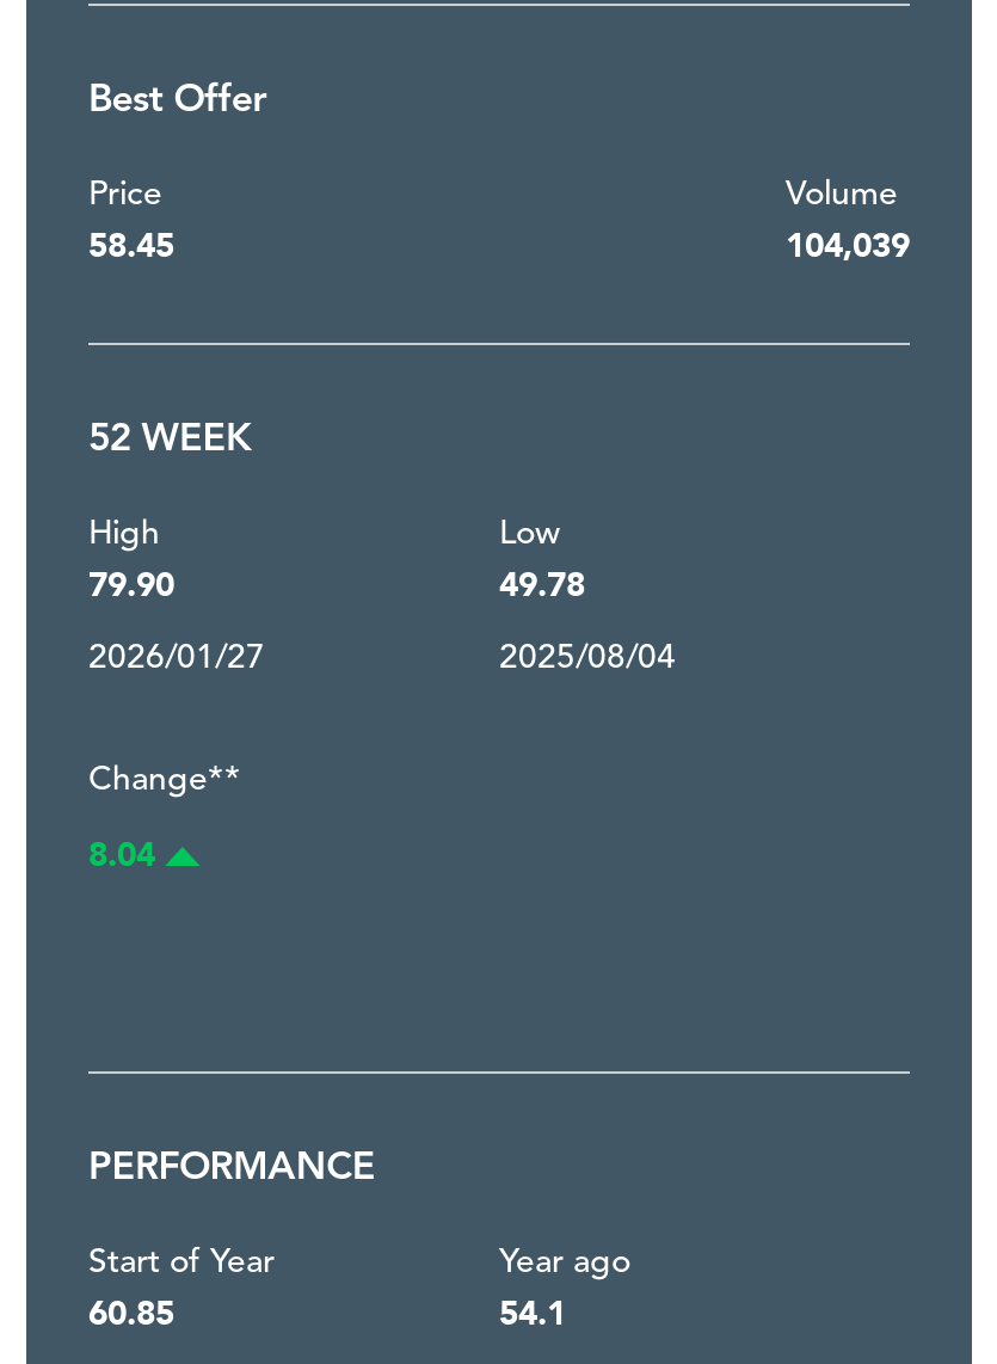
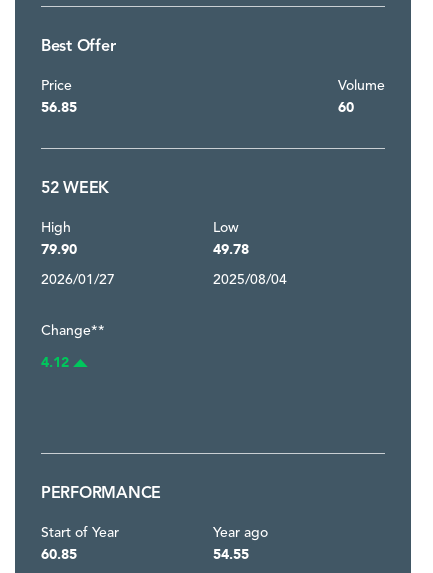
- 58.45
+ 56.85

- 104,039
+ 60

- 8.04
+ 4.12

- 54.1
+ 54.55
